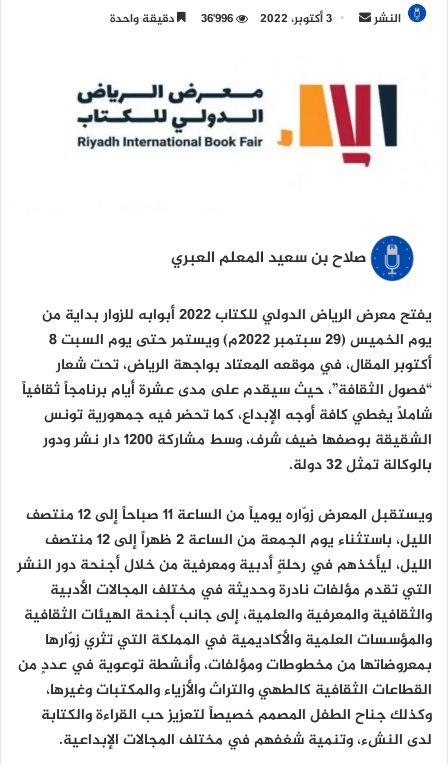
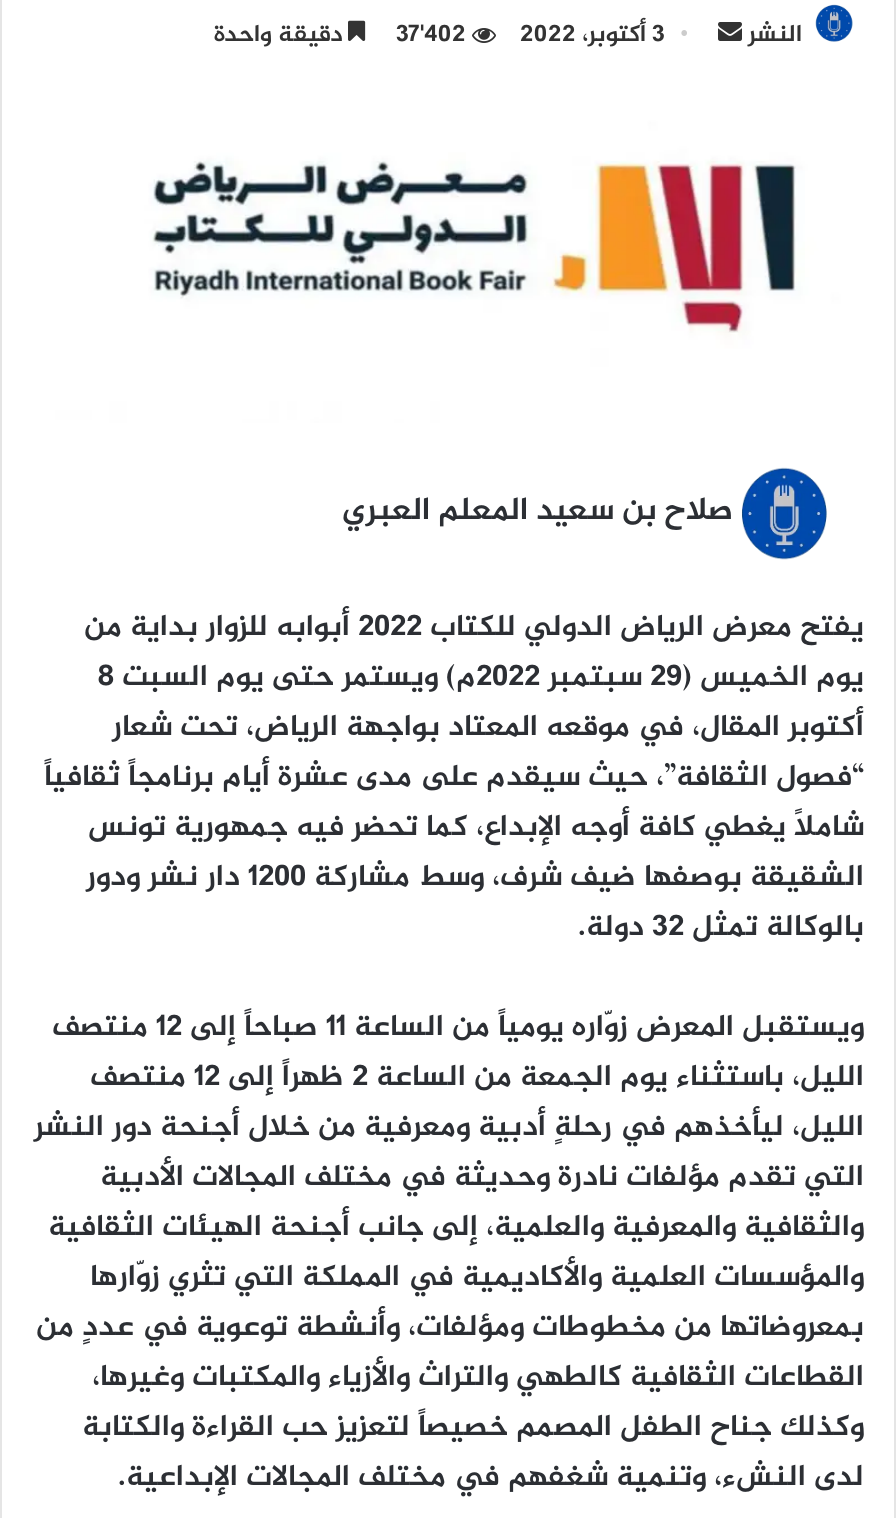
- 36٬996 دقيقة واحدة
+ 37٬402 دقيقة واحدة
